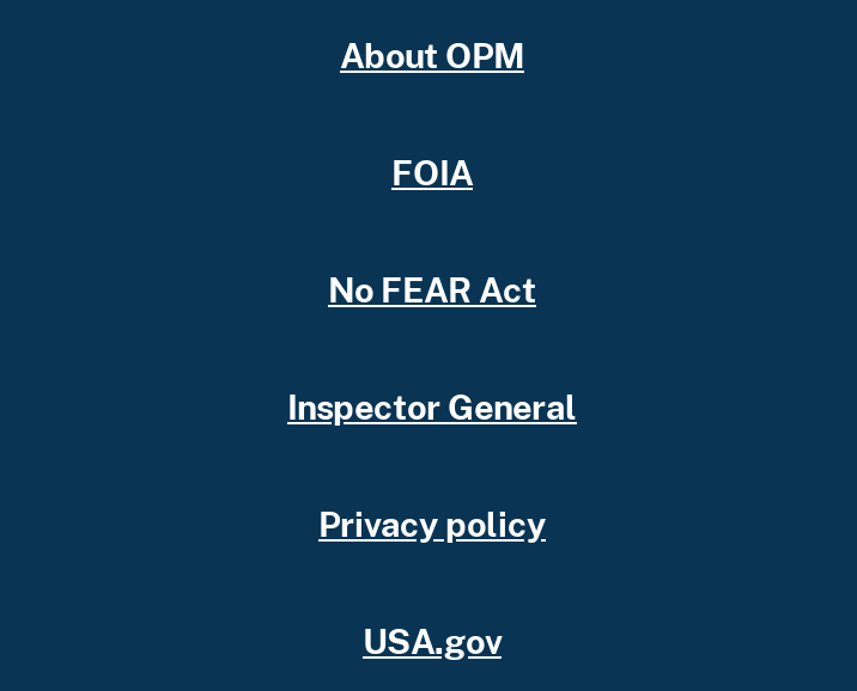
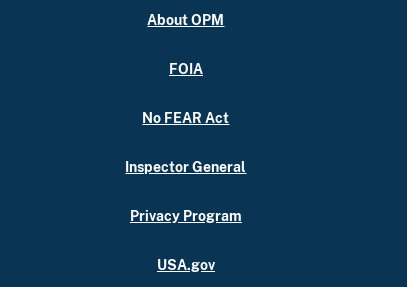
- Privacy policy
+ Privacy Program
